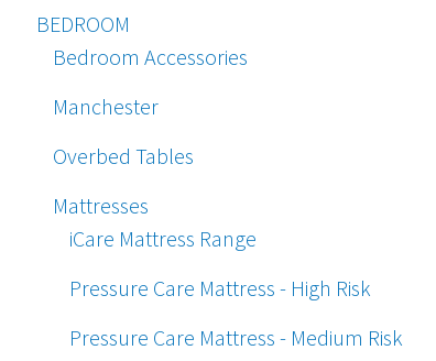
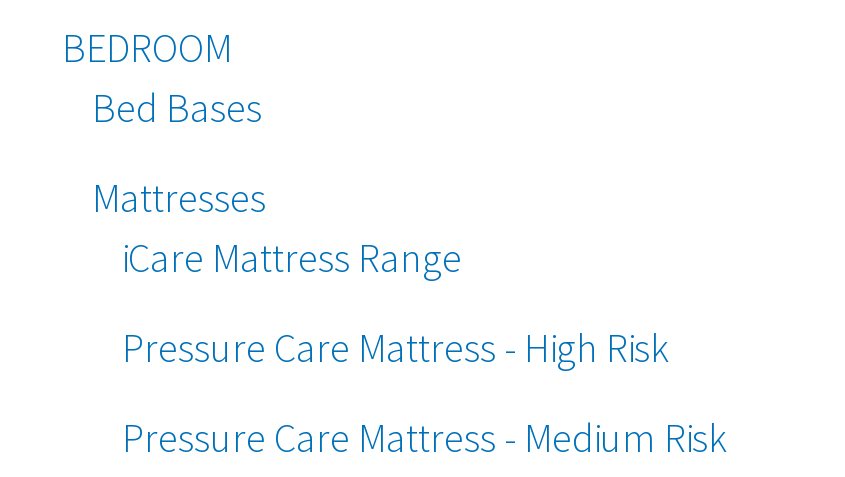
- Bedroom Accessories
- Manchester
- Overbed Tables
+ Bed Bases
